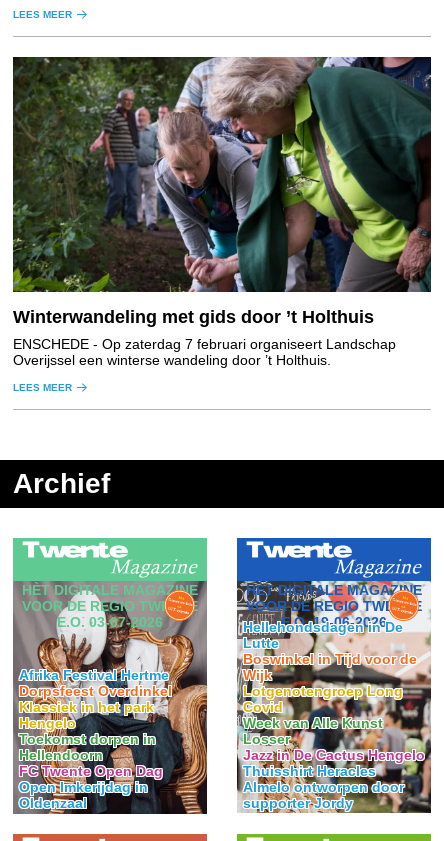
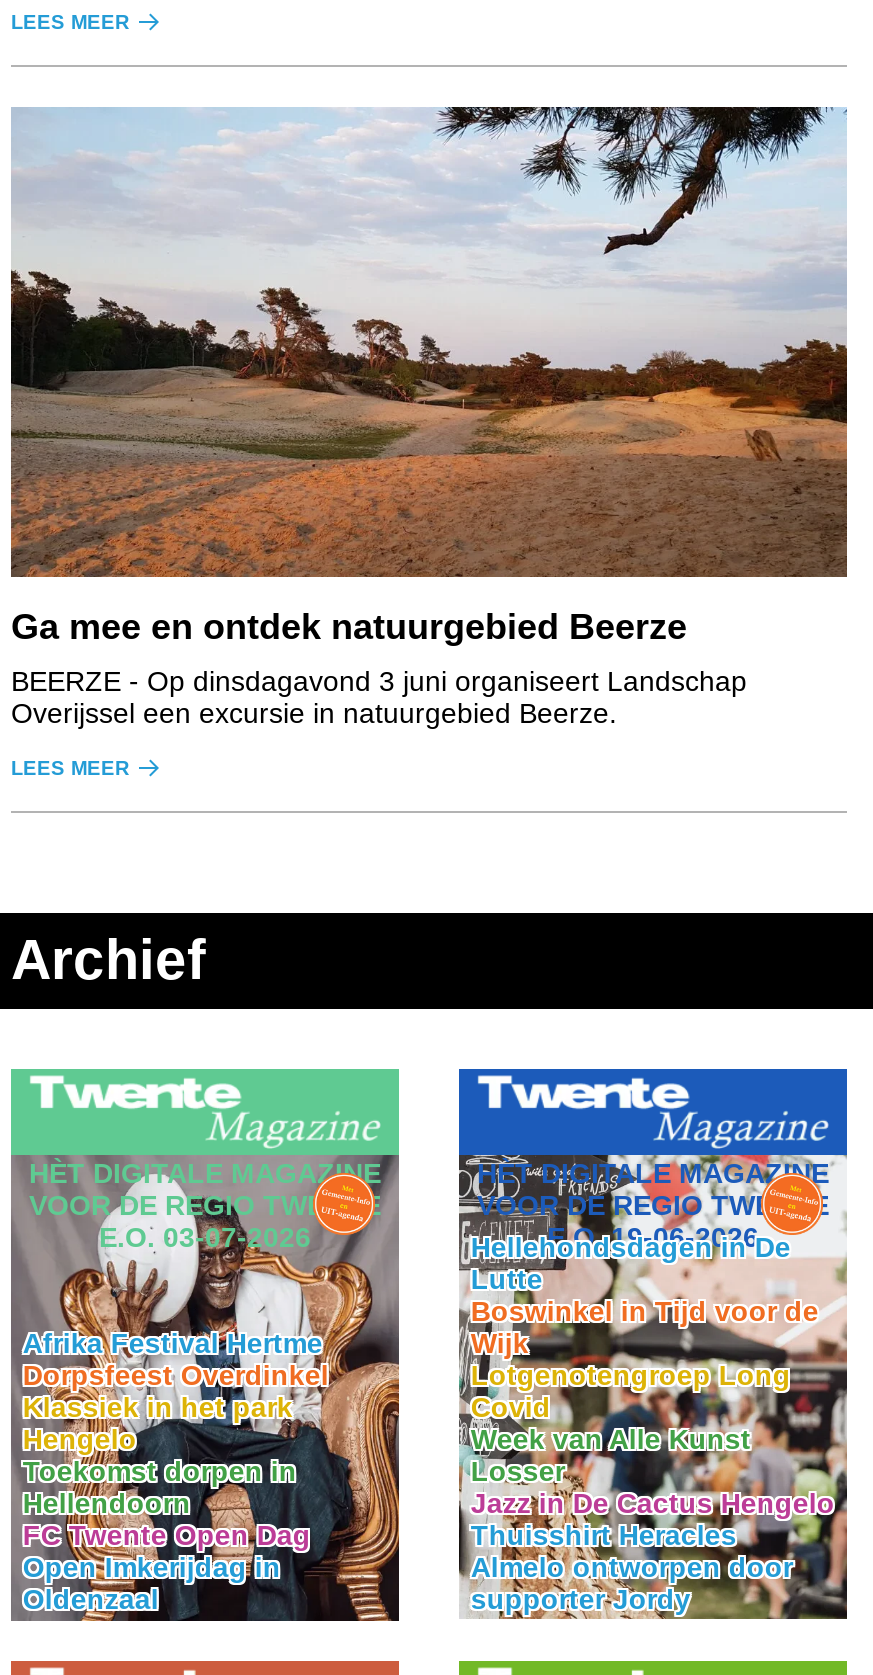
- [image]
- Winterwandeling met gids door ’t Holthuis
- ENSCHEDE - Op zaterdag 7 februari organiseert Landschap
- Overijssel een winterse wandeling door ’t Holthuis.
+ [image]
+ Ga mee en ontdek natuurgebied Beerze
+ BEERZE - Op dinsdagavond 3 juni organiseert Landschap
+ Overijssel een excursie in natuurgebied Beerze.
